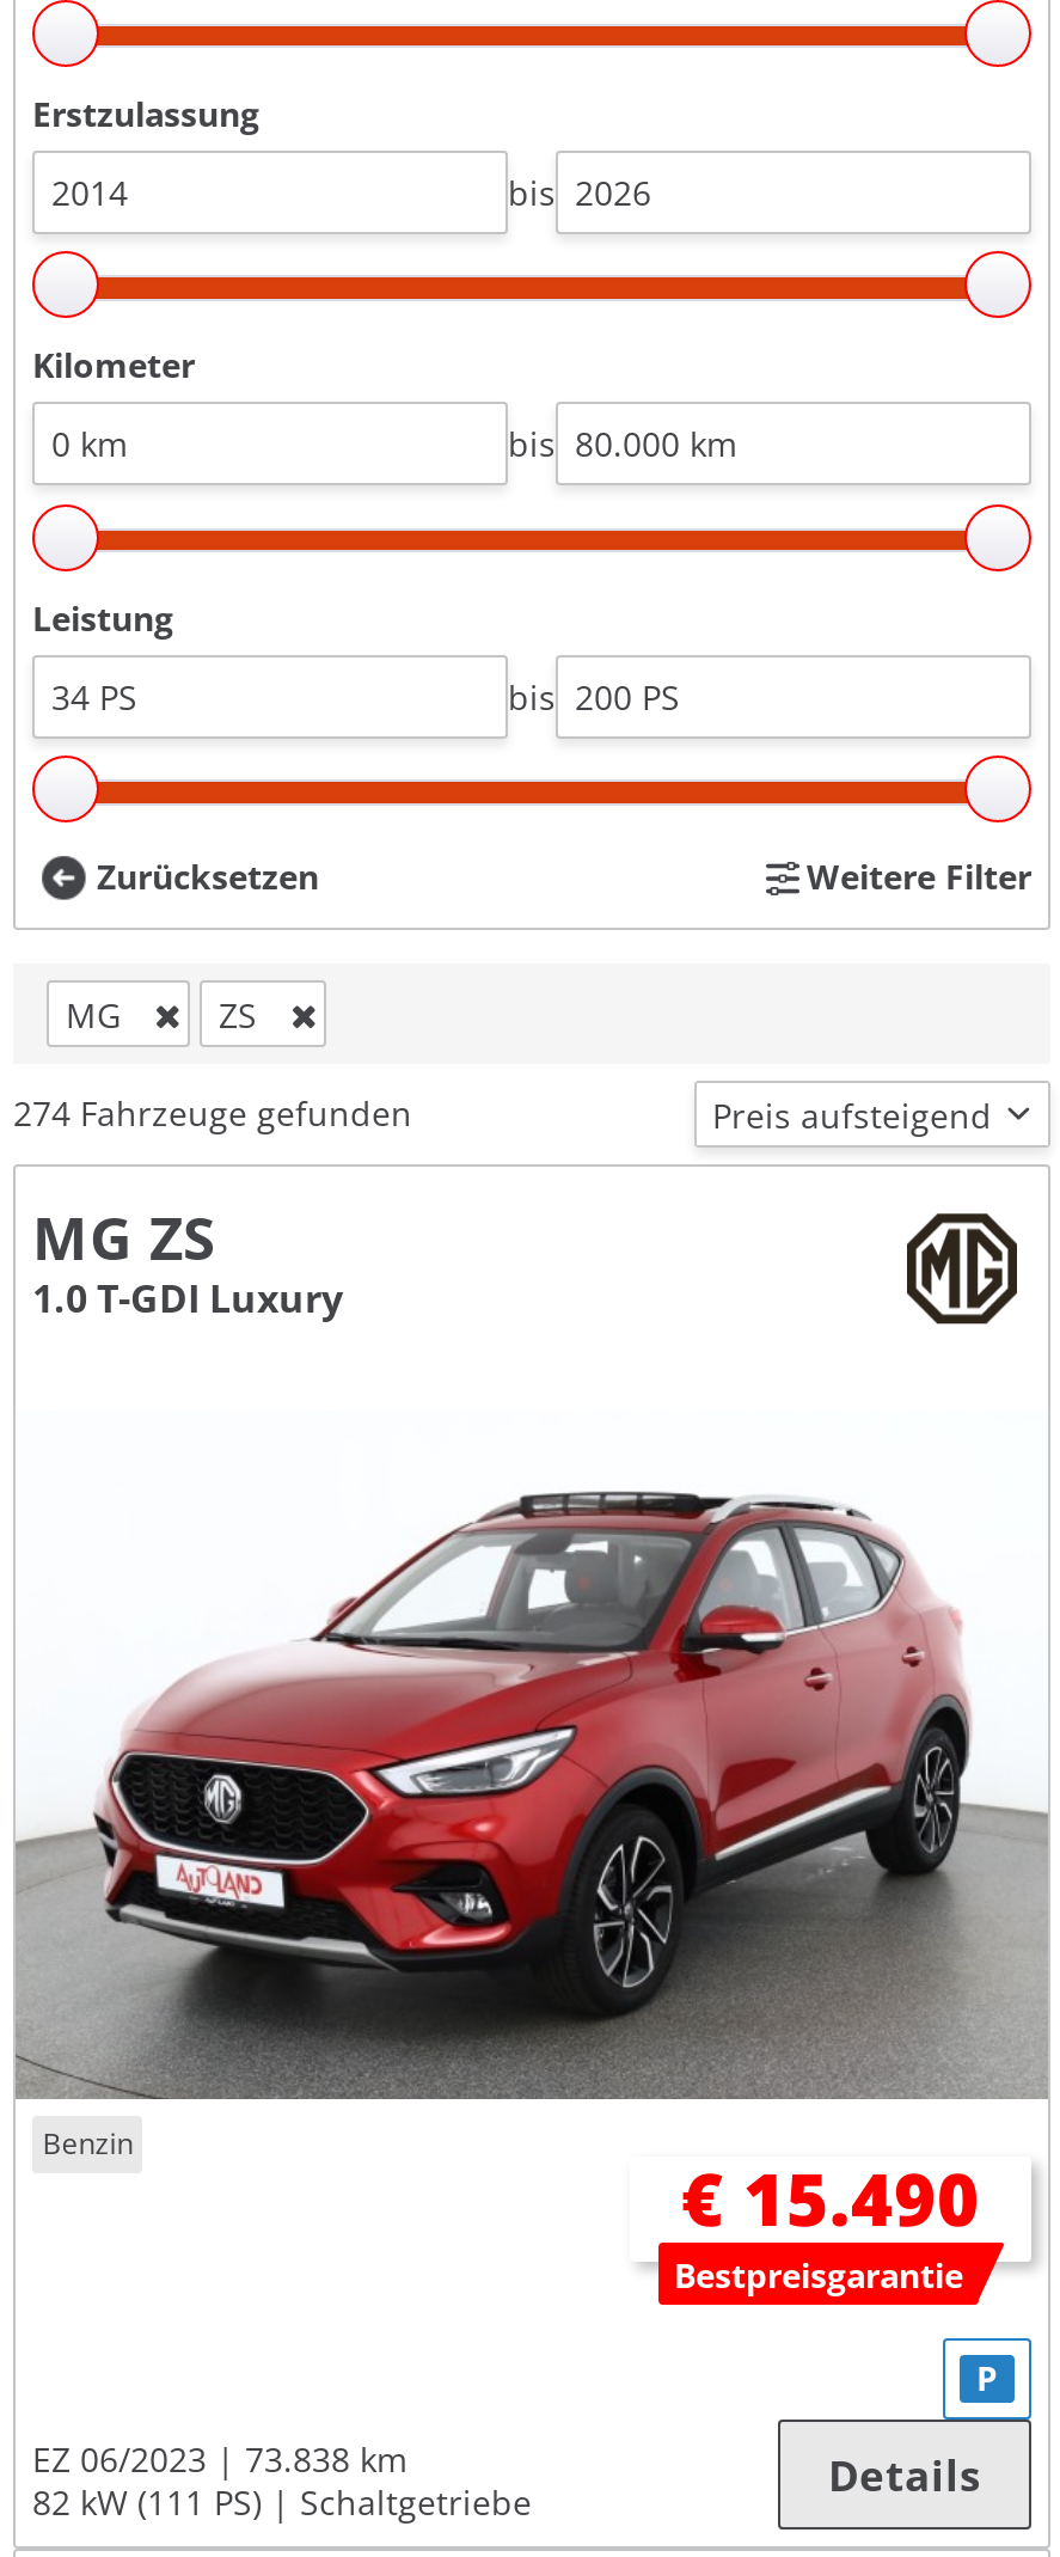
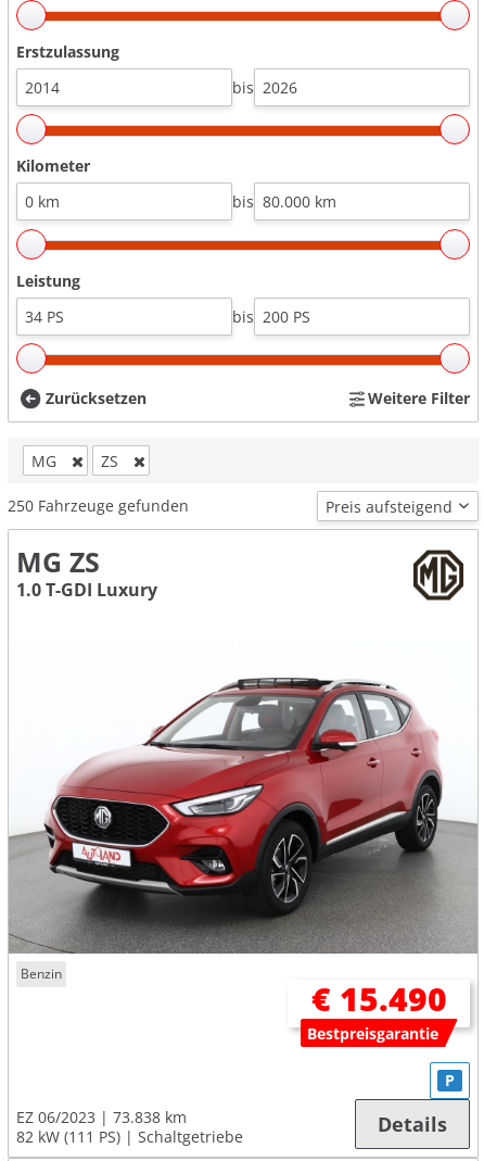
- 274 Fahrzeuge gefunden
+ 250 Fahrzeuge gefunden
